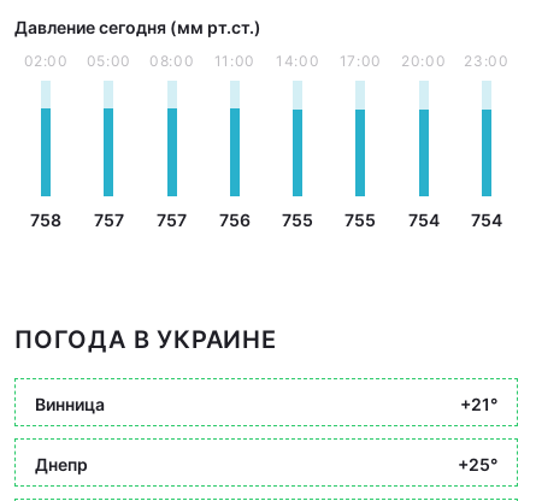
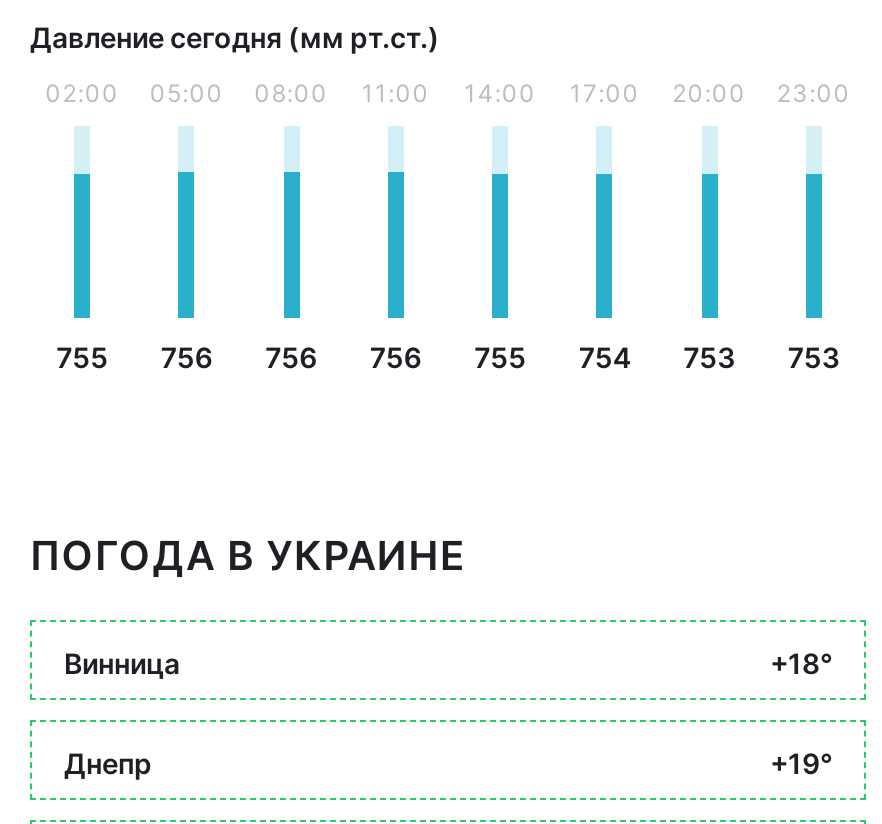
- 758
+ 755

- 757
+ 756

- 757
+ 756

- 755
+ 754

- 754
+ 753

- 754
+ 753

- +21°
+ +18°

- +25°
+ +19°
